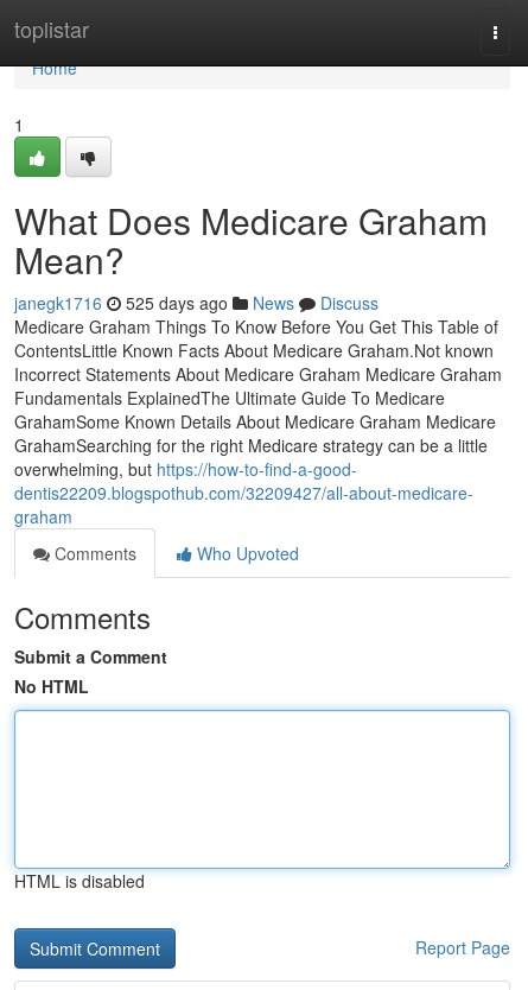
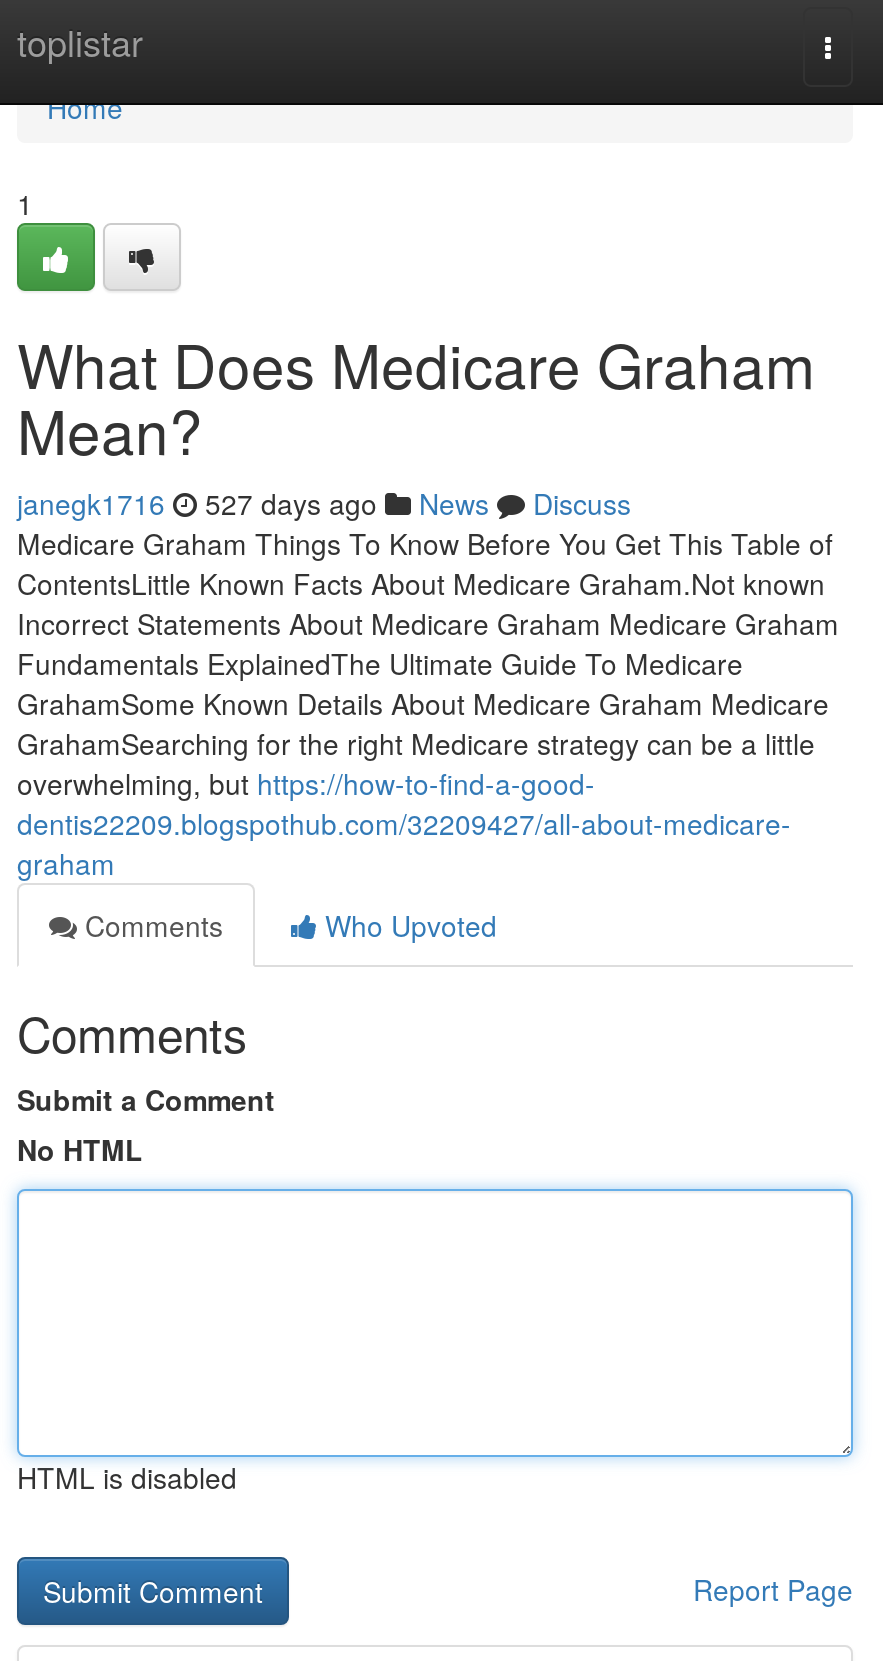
- janegk1716 525 days ago News Discuss
+ janegk1716 527 days ago News Discuss
